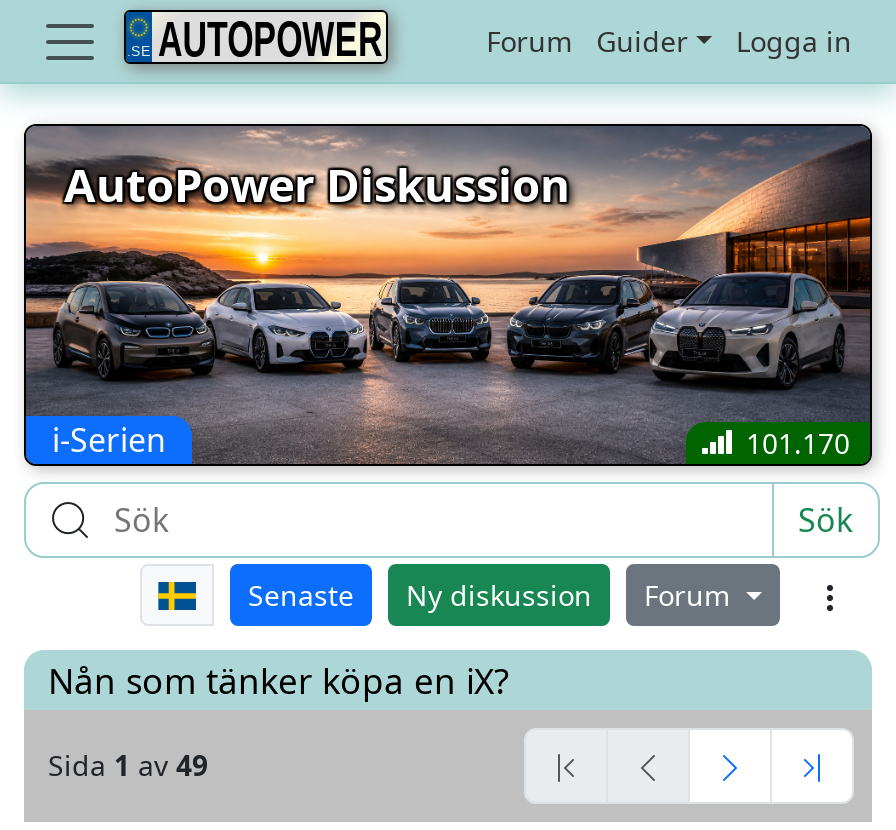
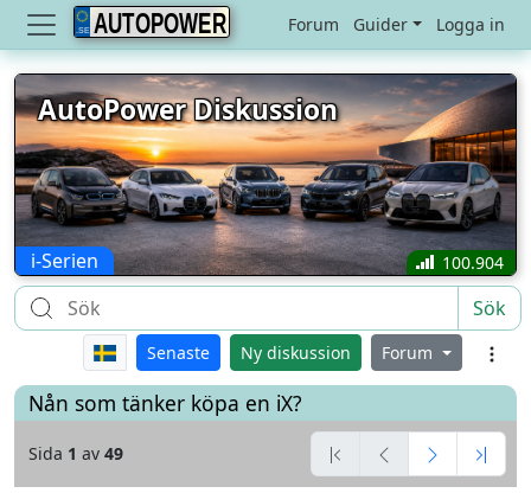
- 101.170
+ 100.904
